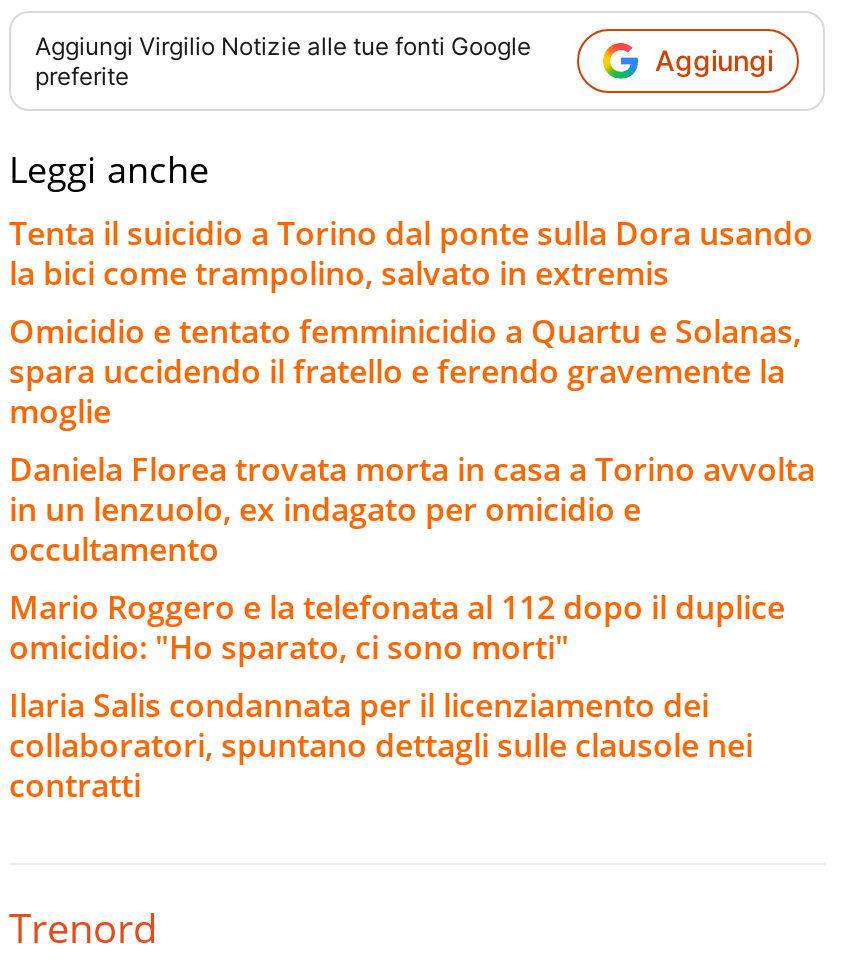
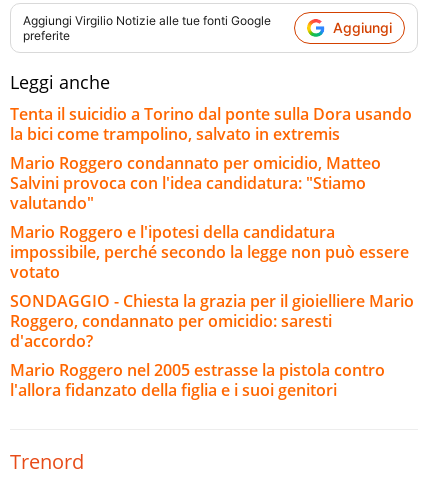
- Omicidio e tentato femminicidio a Quartu e Solanas,
- spara uccidendo il fratello e ferendo gravemente la
- moglie
- Daniela Florea trovata morta in casa a Torino avvolta
- in un lenzuolo, ex indagato per omicidio e
- occultamento
- Mario Roggero e la telefonata al 112 dopo il duplice
- omicidio: "Ho sparato, ci sono morti"
- Ilaria Salis condannata per il licenziamento dei
- collaboratori, spuntano dettagli sulle clausole nei
- contratti
+ Mario Roggero condannato per omicidio, Matteo
+ Salvini provoca con l'idea candidatura: "Stiamo
+ valutando"
+ Mario Roggero e l'ipotesi della candidatura
+ impossibile, perché secondo la legge non può essere
+ votato
+ SONDAGGIO - Chiesta la grazia per il gioielliere Mario
+ Roggero, condannato per omicidio: saresti
+ d'accordo?
+ Mario Roggero nel 2005 estrasse la pistola contro
+ l'allora fidanzato della figlia e i suoi genitori
